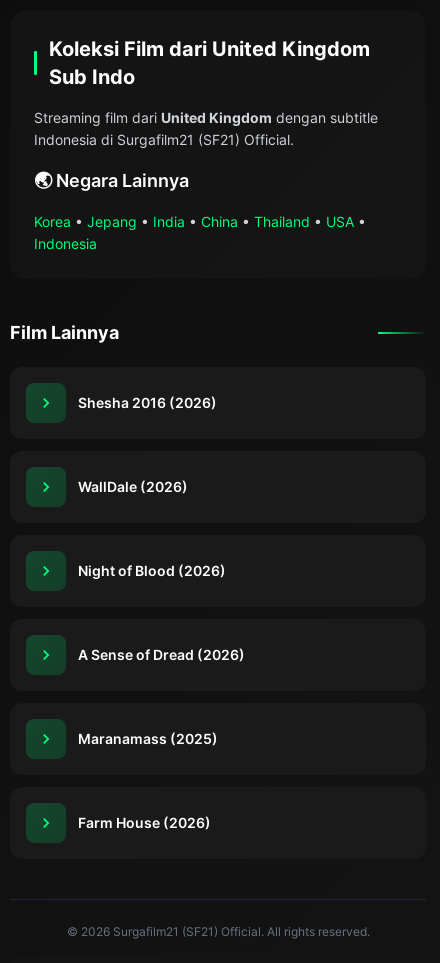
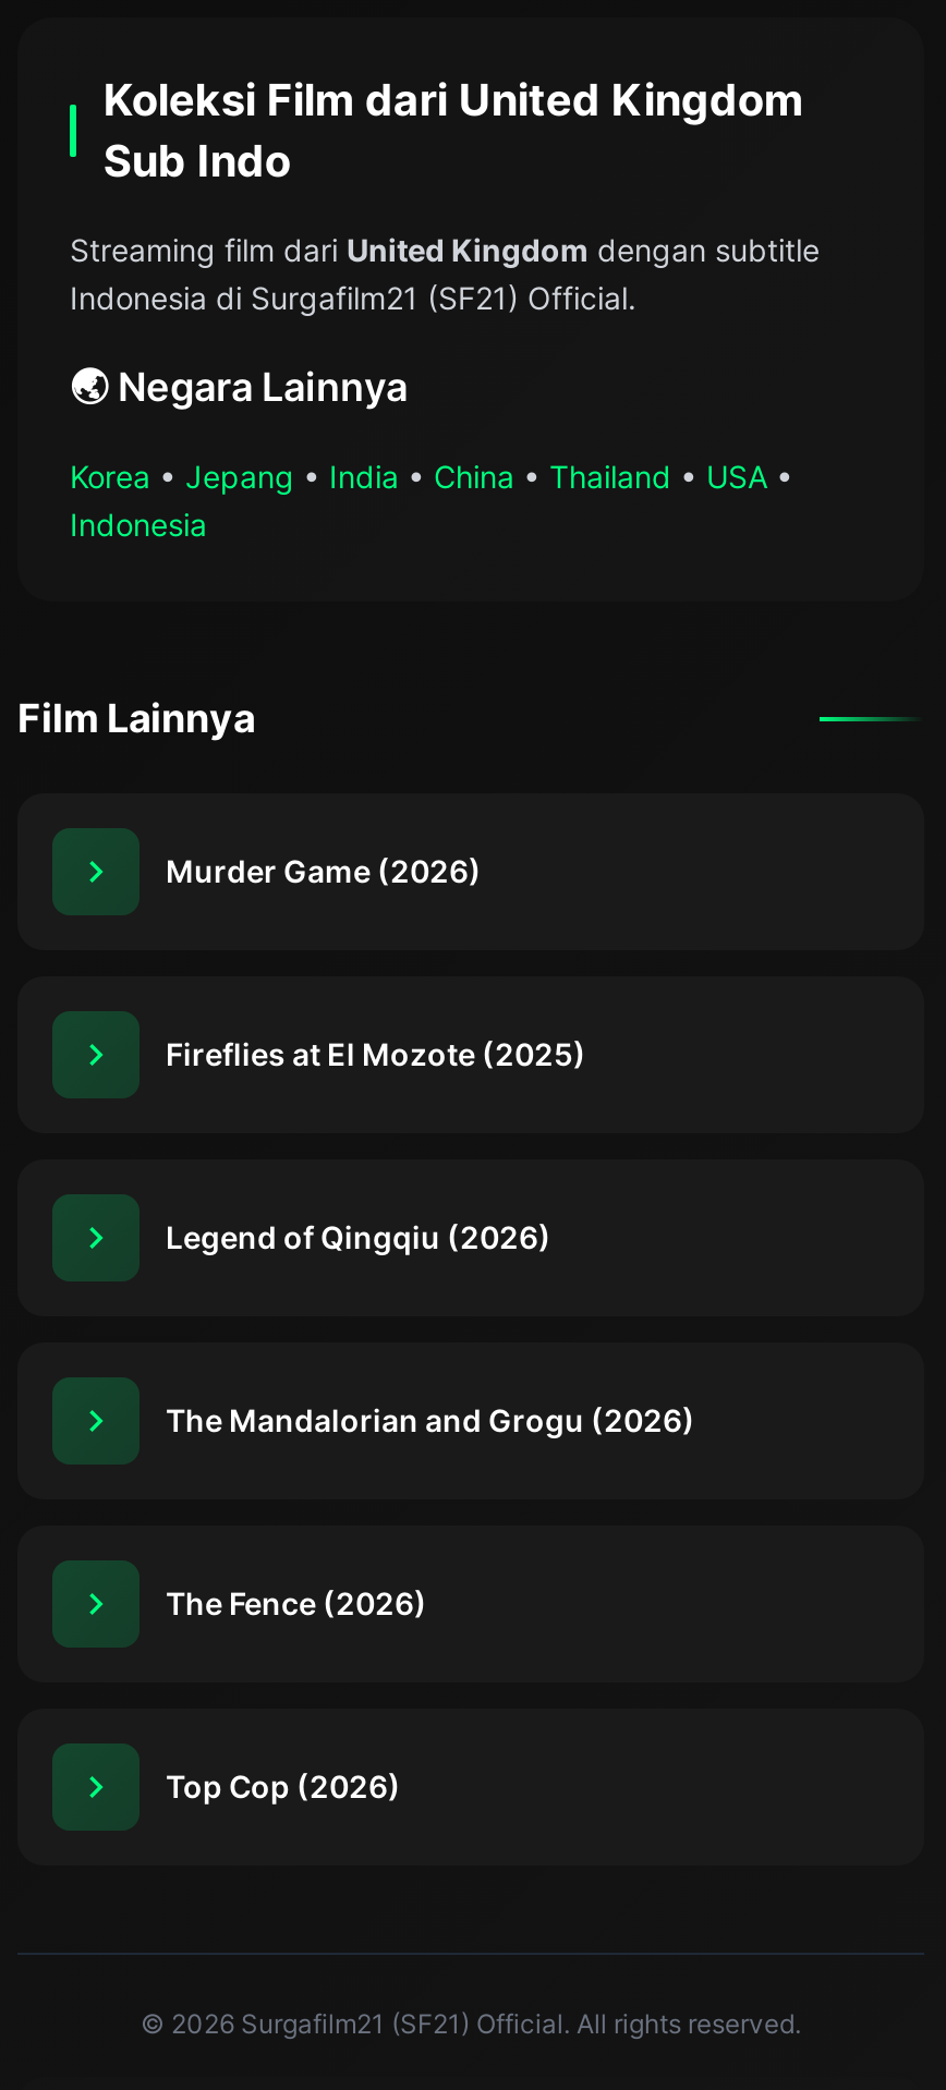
- Shesha 2016 (2026)
+ Murder Game (2026)

- WallDale (2026)
+ Fireflies at El Mozote (2025)

- Night of Blood (2026)
+ Legend of Qingqiu (2026)

- A Sense of Dread (2026)
+ The Mandalorian and Grogu (2026)

- Maranamass (2025)
+ The Fence (2026)

- Farm House (2026)
+ Top Cop (2026)
